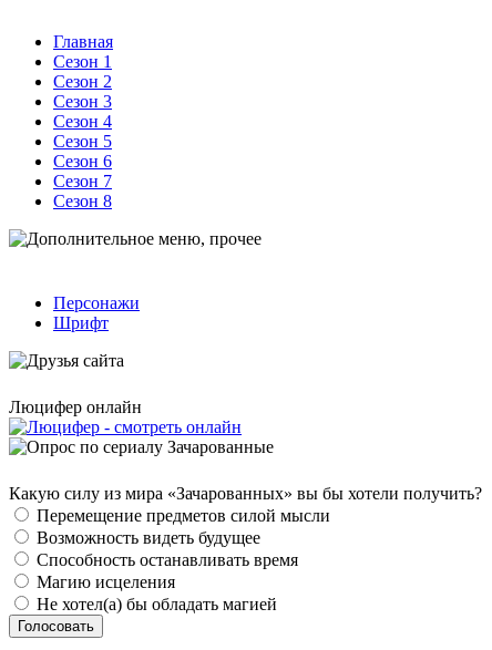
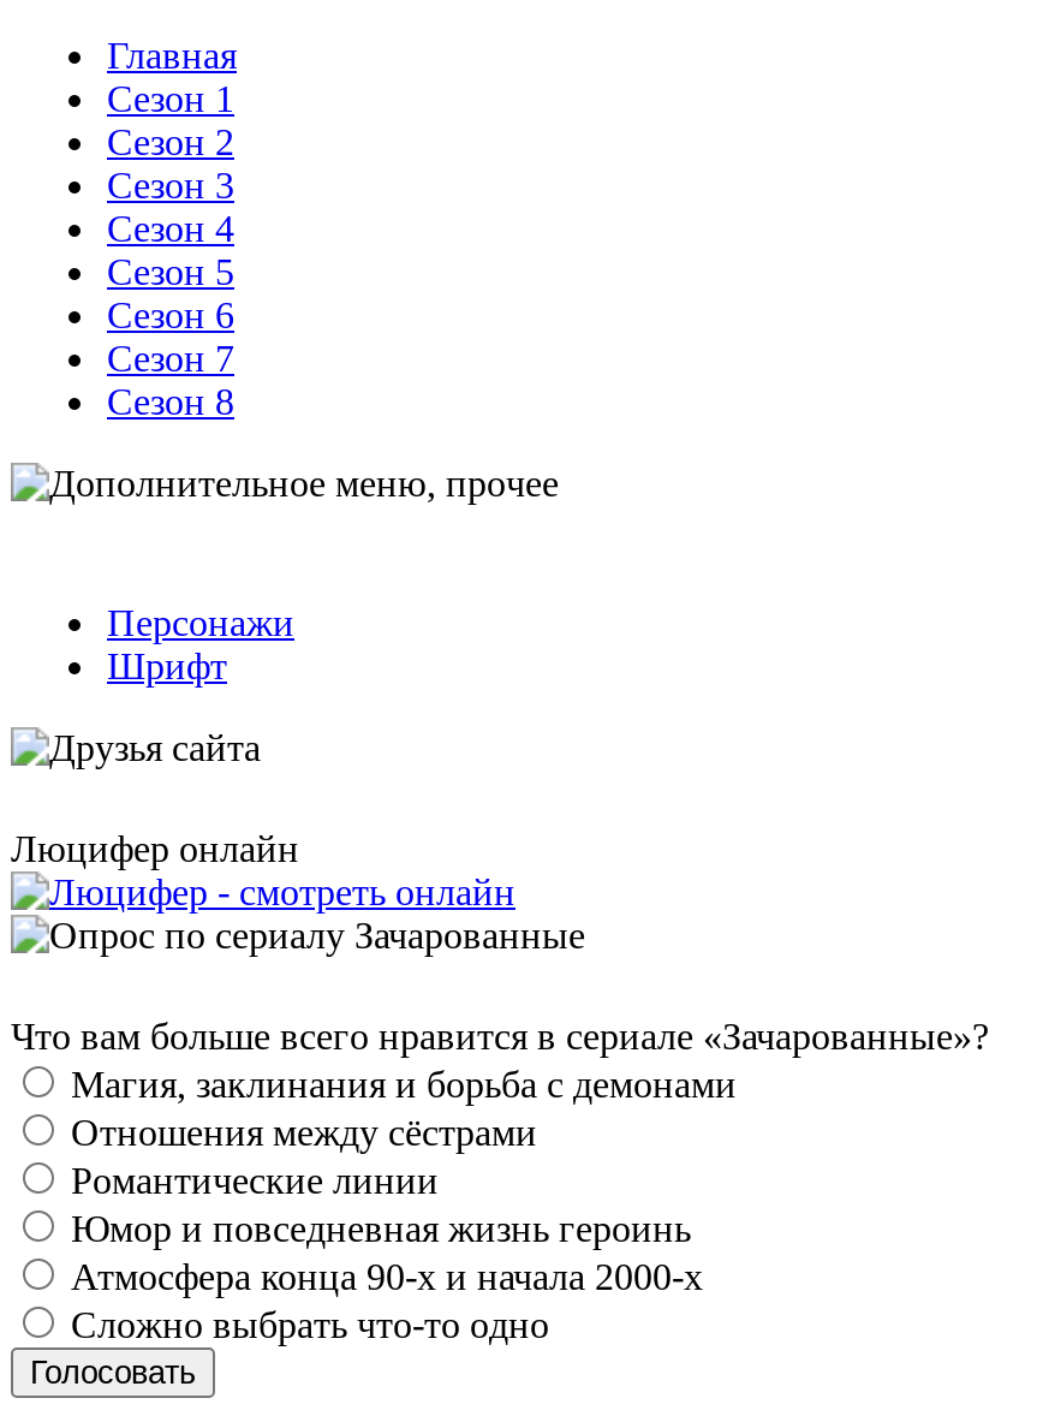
- Какую силу из мира «Зачарованных» вы бы хотели получить?
- Перемещение предметов силой мысли
- Возможность видеть будущее
- Способность останавливать время
- Магию исцеления
- Не хотел(а) бы обладать магией
+ Что вам больше всего нравится в сериале «Зачарованные»?
+ Магия, заклинания и борьба с демонами
+ Отношения между сёстрами
+ Романтические линии
+ Юмор и повседневная жизнь героинь
+ Атмосфера конца 90-х и начала 2000-х
+ Сложно выбрать что-то одно
